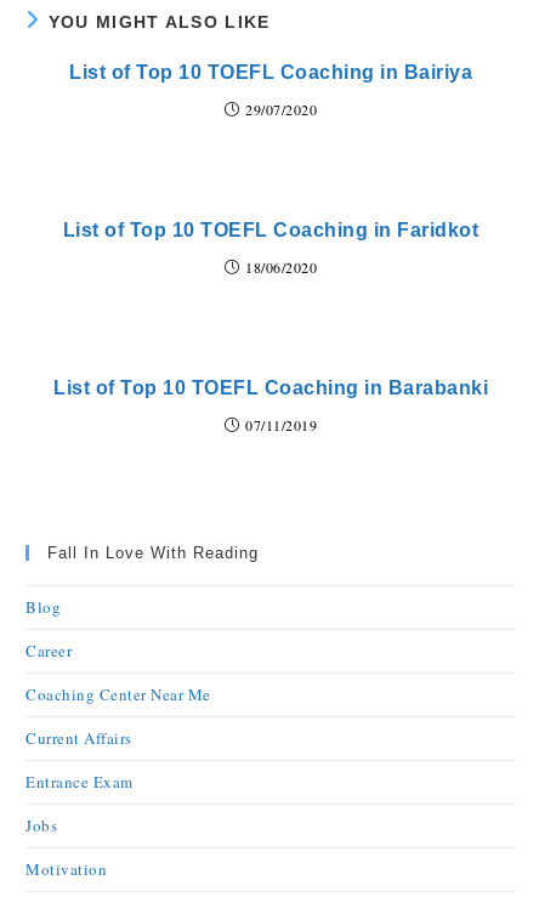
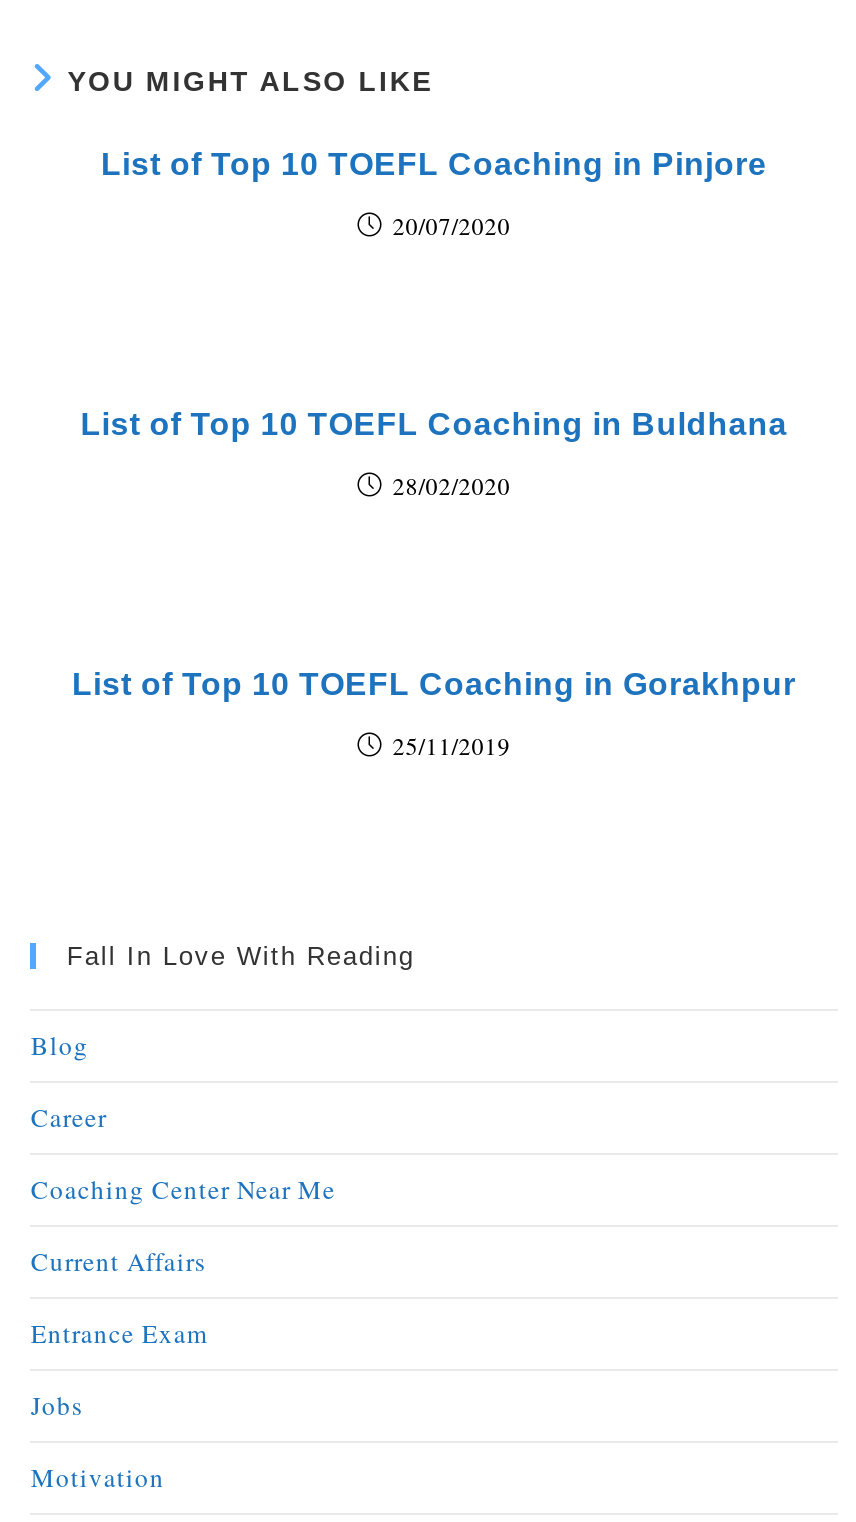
- List of Top 10 TOEFL Coaching in Bairiya
+ List of Top 10 TOEFL Coaching in Pinjore

- 29/07/2020
+ 20/07/2020

- List of Top 10 TOEFL Coaching in Faridkot
+ List of Top 10 TOEFL Coaching in Buldhana

- 18/06/2020
+ 28/02/2020

- List of Top 10 TOEFL Coaching in Barabanki
+ List of Top 10 TOEFL Coaching in Gorakhpur

- 07/11/2019
+ 25/11/2019
